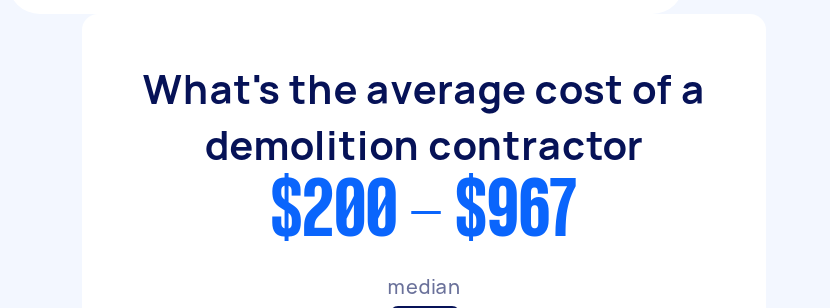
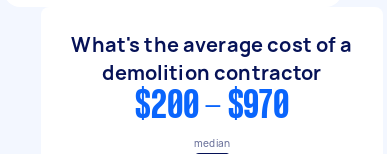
- $200 - $967
+ $200 - $970
